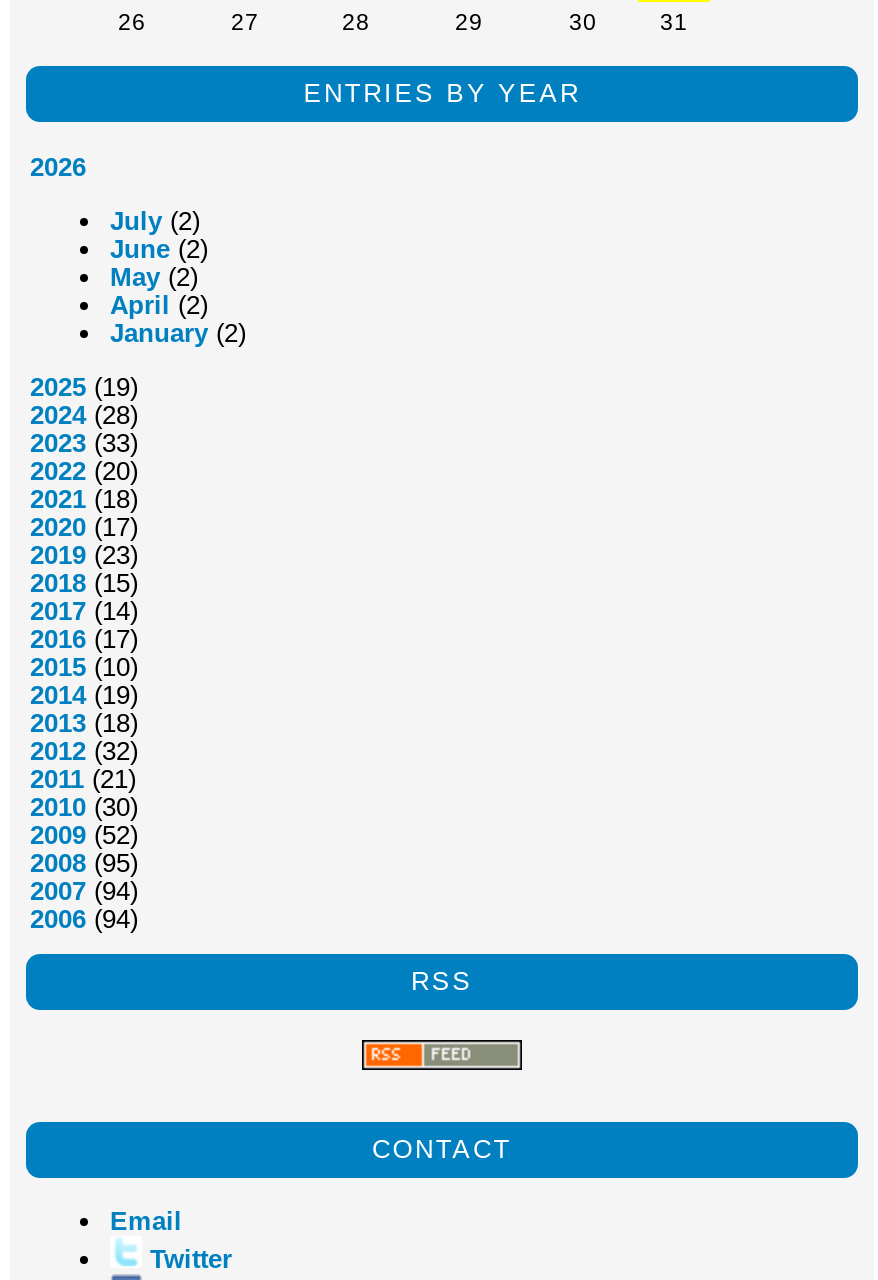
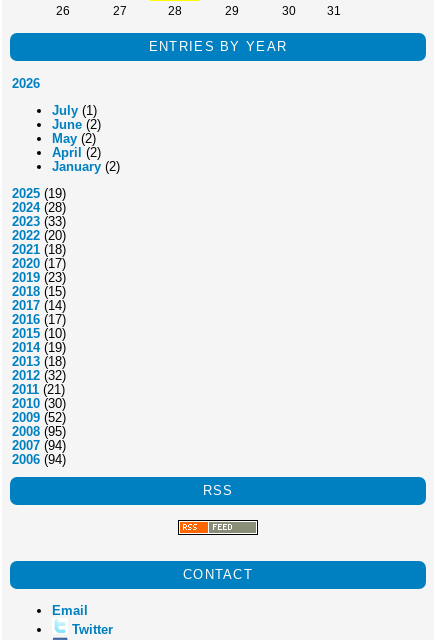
- July (2)
+ July (1)
